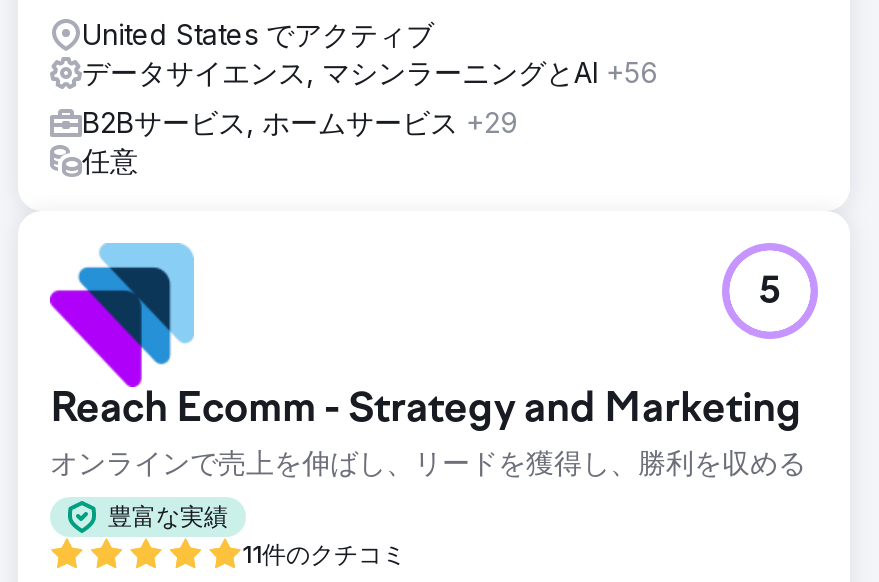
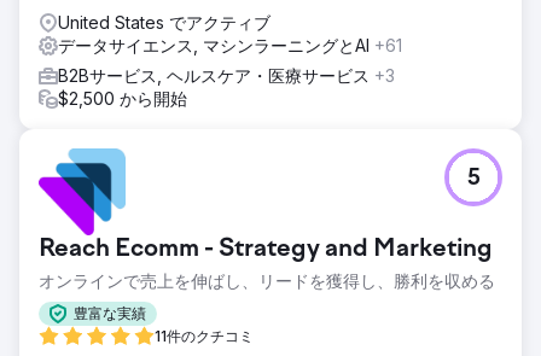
- データサイエンス, マシンラーニングとAI +56
+ データサイエンス, マシンラーニングとAI +61

- B2Bサービス, ホームサービス+29
- 任意
+ B2Bサービス, ヘルスケア・医療サービス+3
+ $2,500 から開始
